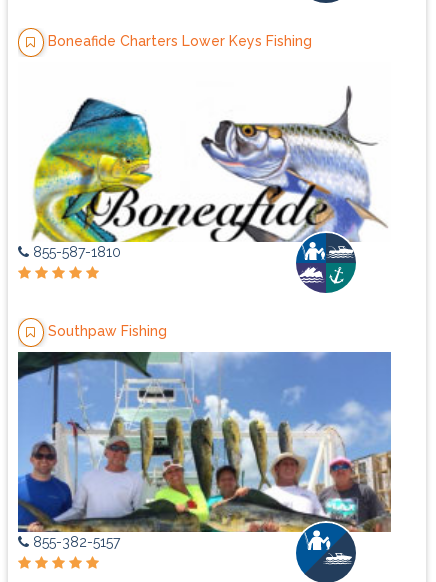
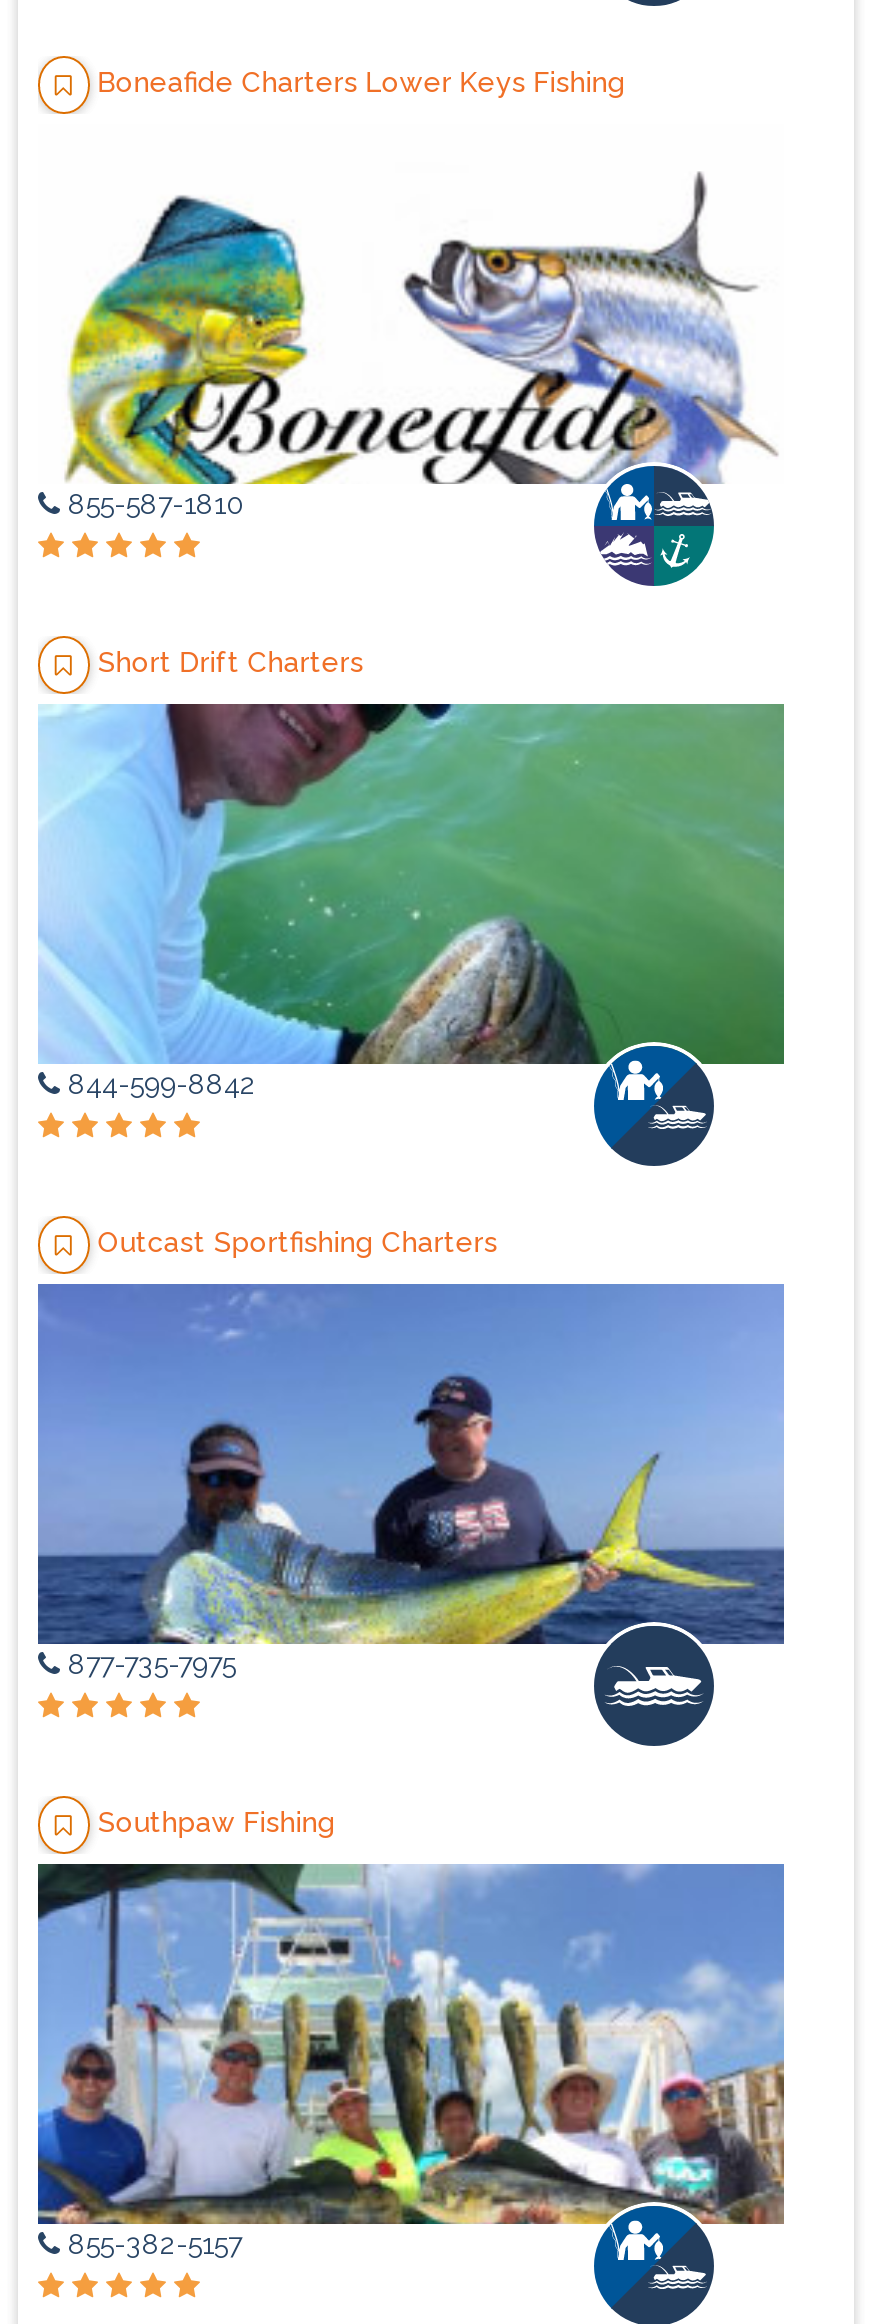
+ [image]
+ 877-735-7975

+ [image]
+ 844-599-8842

+ Short Drift Charters

+ Outcast Sportfishing Charters
